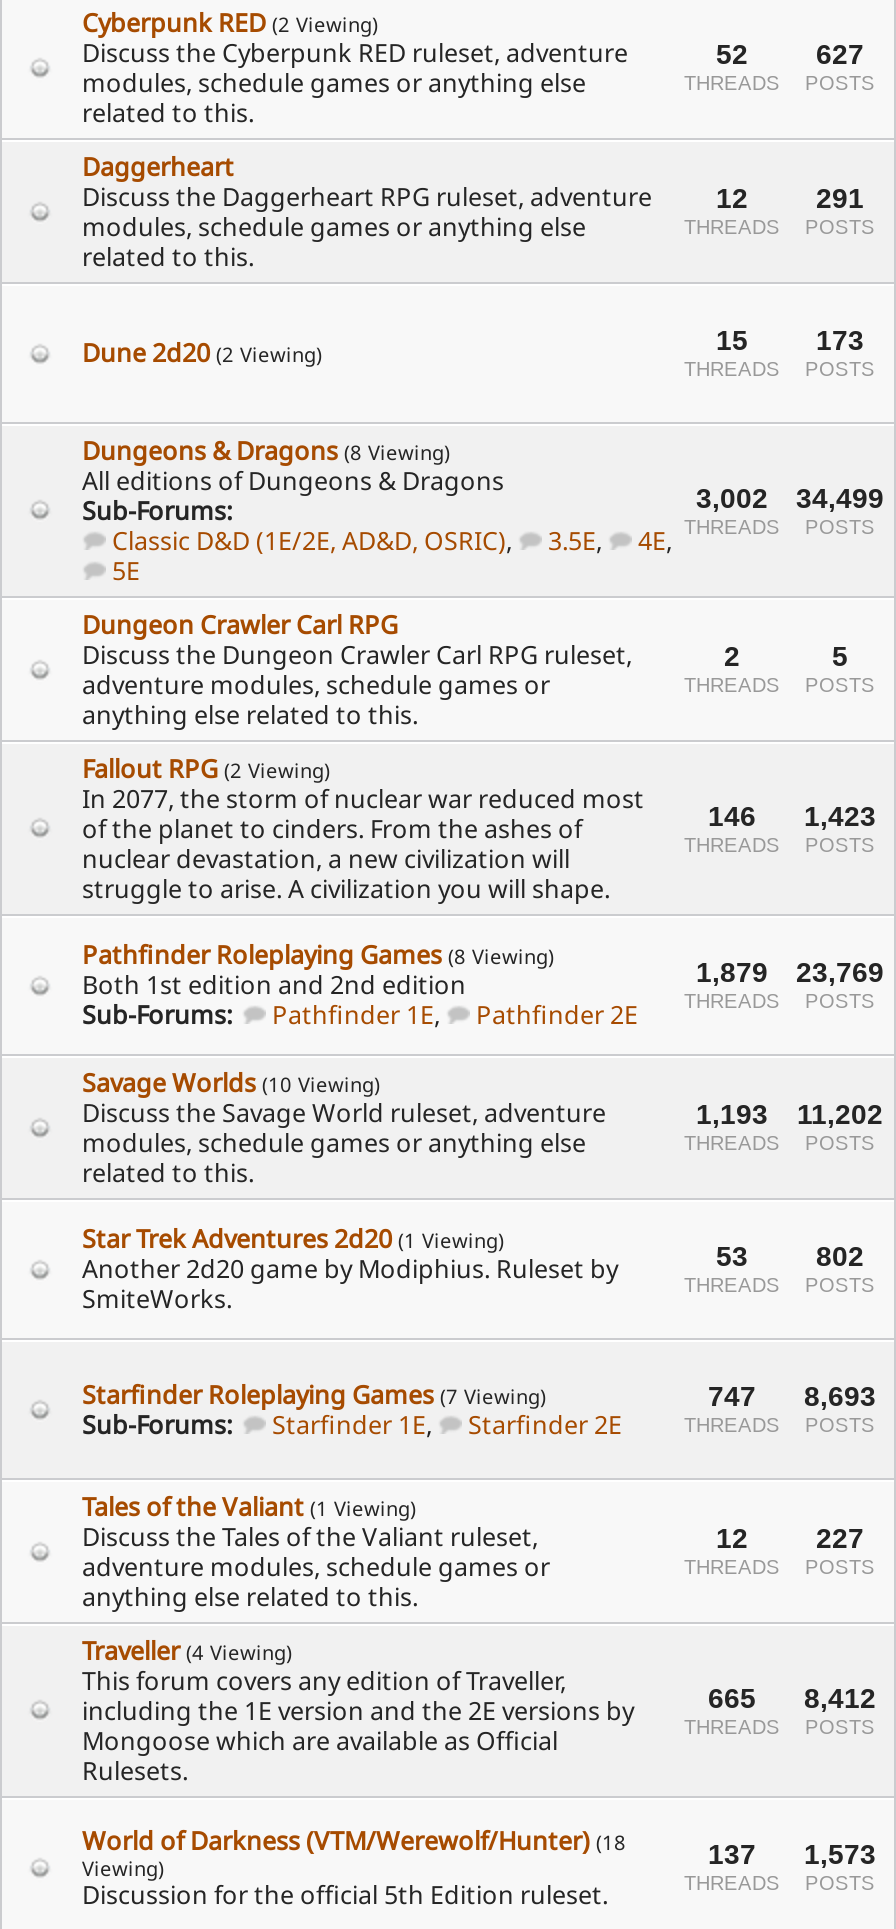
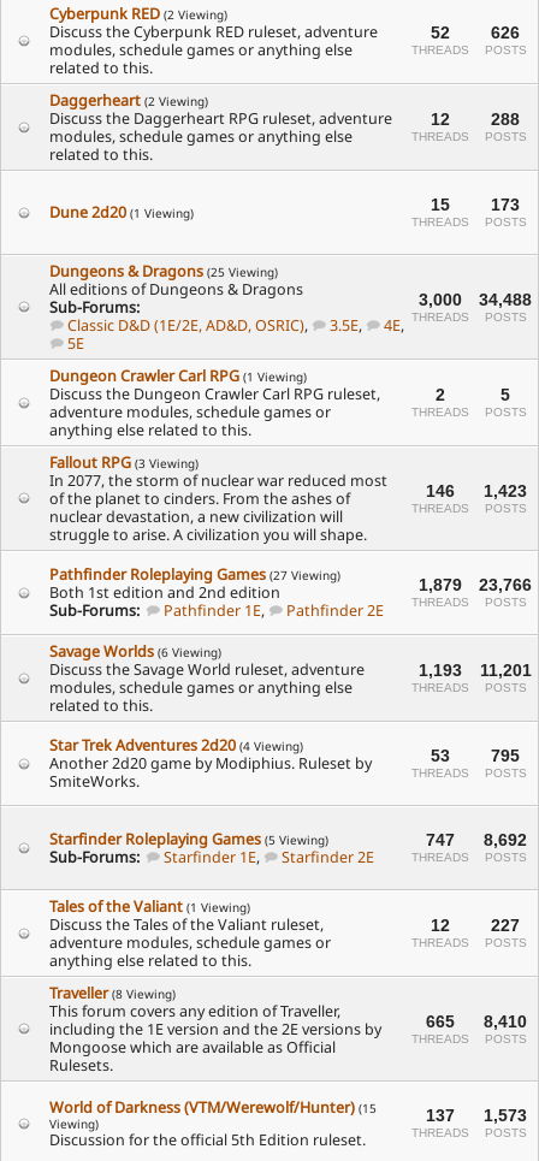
- 627
+ 626

- Daggerheart
+ Daggerheart (2 Viewing)

- 291
+ 288

- Dune 2d20 (2 Viewing)
+ Dune 2d20 (1 Viewing)

- Dungeons & Dragons (8 Viewing)
+ Dungeons & Dragons (25 Viewing)

- 3,002
+ 3,000

- 34,499
+ 34,488

- Dungeon Crawler Carl RPG
+ Dungeon Crawler Carl RPG (1 Viewing)

- Fallout RPG (2 Viewing)
+ Fallout RPG (3 Viewing)

- Pathfinder Roleplaying Games (8 Viewing)
+ Pathfinder Roleplaying Games (27 Viewing)

- 1,879 23,769
+ 1,879 23,766

- Savage Worlds (10 Viewing)
+ Savage Worlds (6 Viewing)

- 1,193 11,202
+ 1,193 11,201

- Star Trek Adventures 2d20 (1 Viewing)
+ Star Trek Adventures 2d20 (4 Viewing)

- 802
+ 795

- Starfinder Roleplaying Games (7 Viewing)
+ Starfinder Roleplaying Games (5 Viewing)

- 747 8,693
+ 747 8,692

- Traveller (4 Viewing)
+ Traveller (8 Viewing)

- 665 8,412
+ 665 8,410

- World of Darkness (VTM/Werewolf/Hunter) (18
+ World of Darkness (VTM/Werewolf/Hunter) (15
